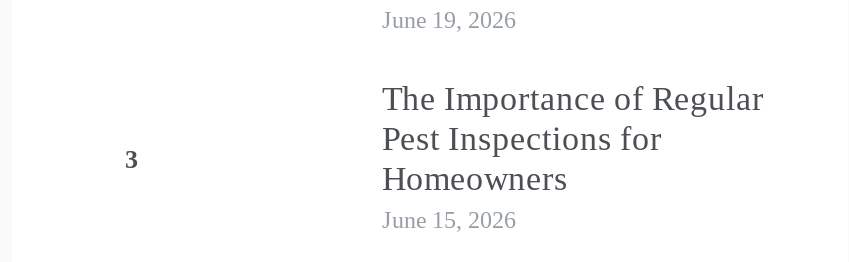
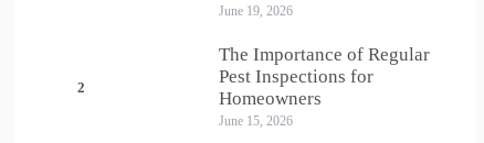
- 3
+ 2
